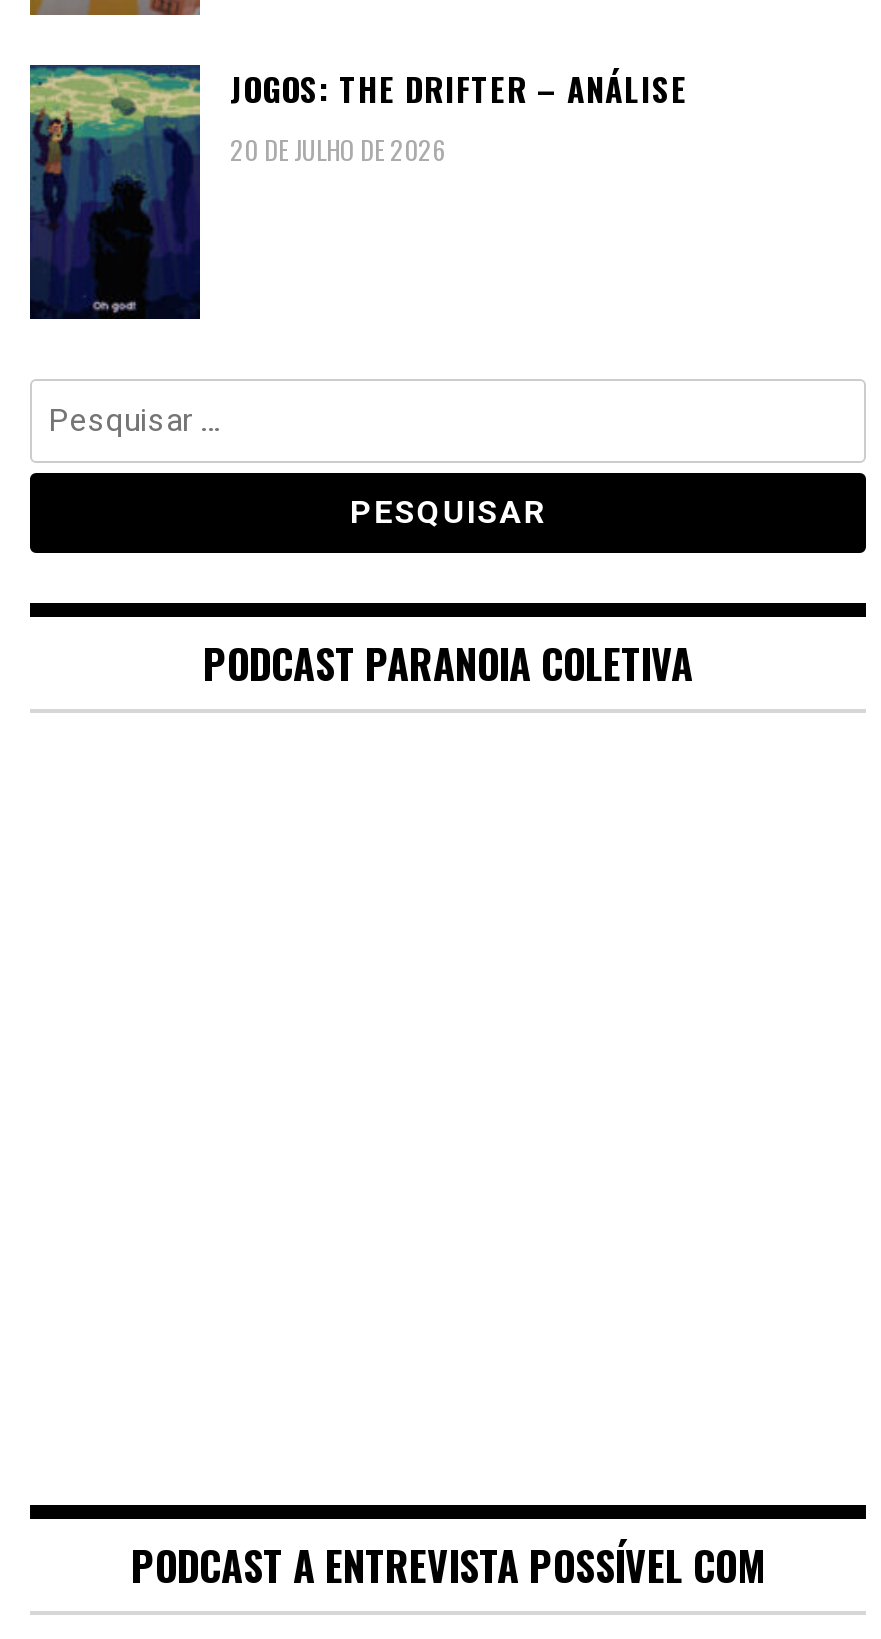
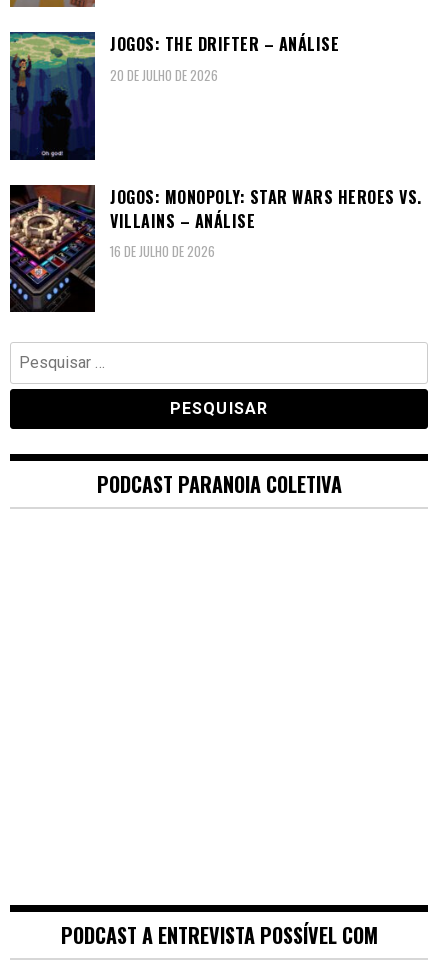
+ [image]
+ JOGOS: MONOPOLY: STAR WARS HEROES VS.
+ VILLAINS – ANÁLISE
+ 16 DE JULHO DE 2026
